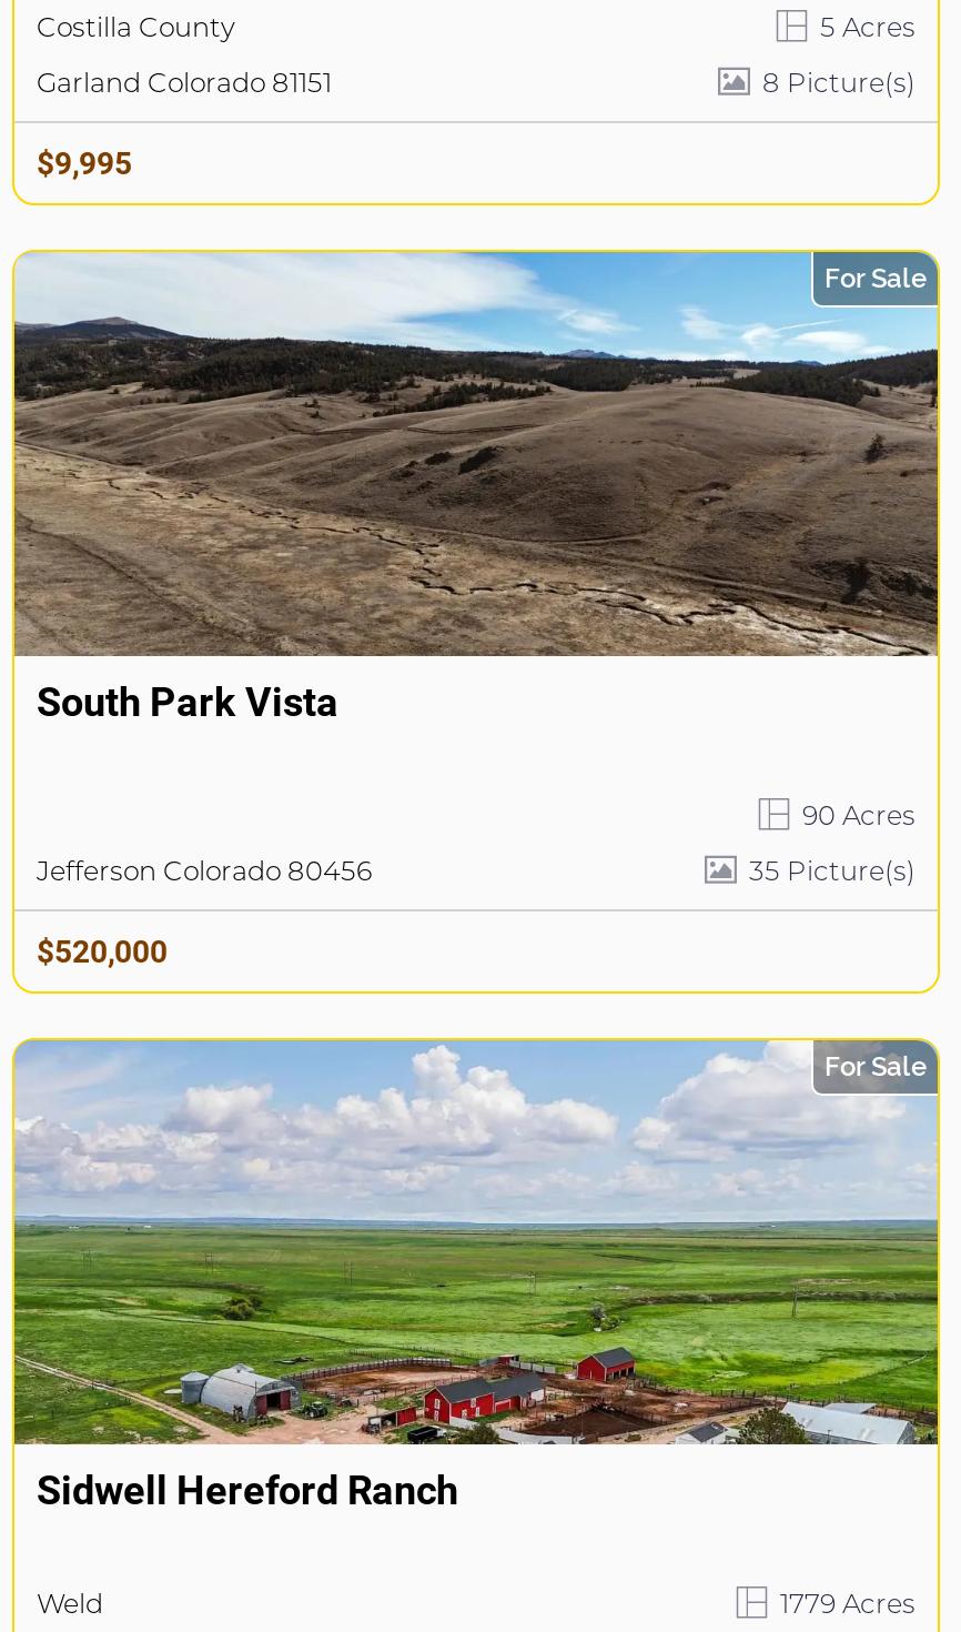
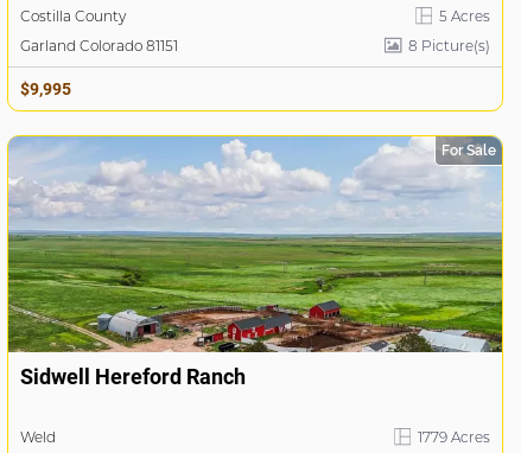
- [image]
- For Sale

- South Park Vista
- 90 Acres
- Jefferson Colorado 80456
- 35 Picture(s)
- $520,000
